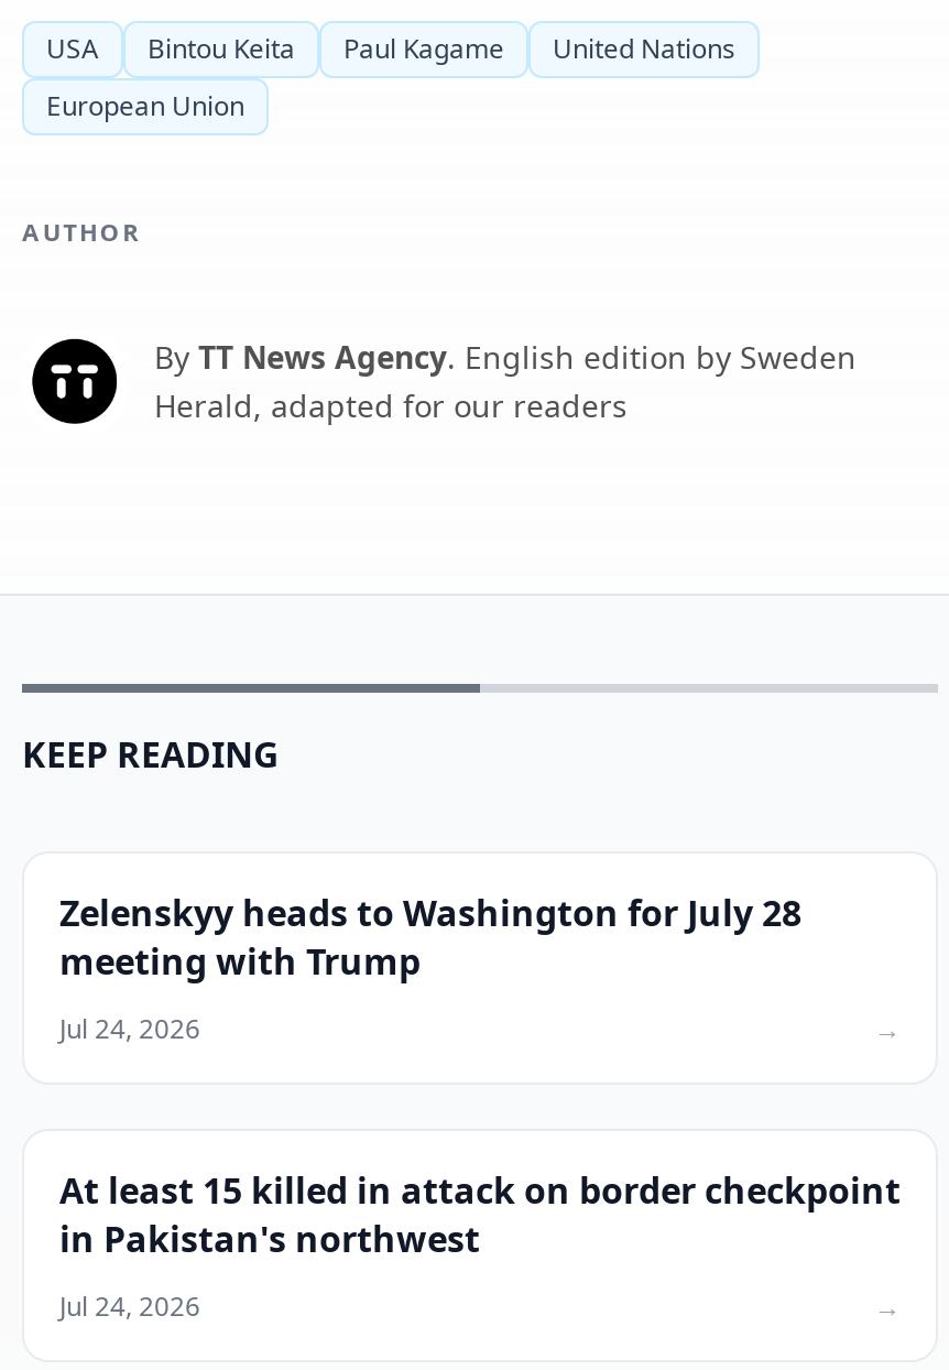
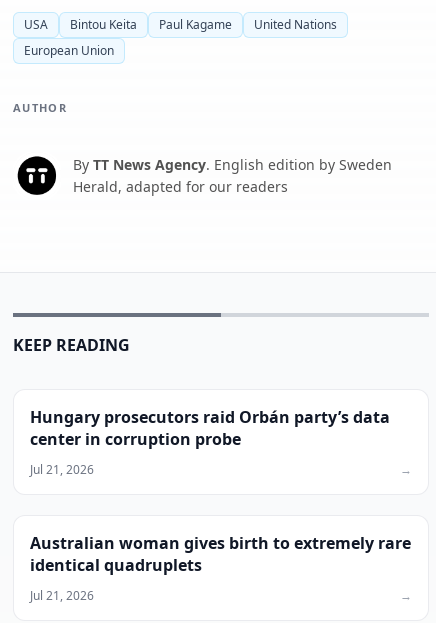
- Zelenskyy heads to Washington for July 28
- meeting with Trump
+ Hungary prosecutors raid Orbán party’s data
+ center in corruption probe

- Jul 24, 2026
+ Jul 21, 2026

- At least 15 killed in attack on border checkpoint
- in Pakistan's northwest
+ Australian woman gives birth to extremely rare
+ identical quadruplets

- Jul 24, 2026
+ Jul 21, 2026
